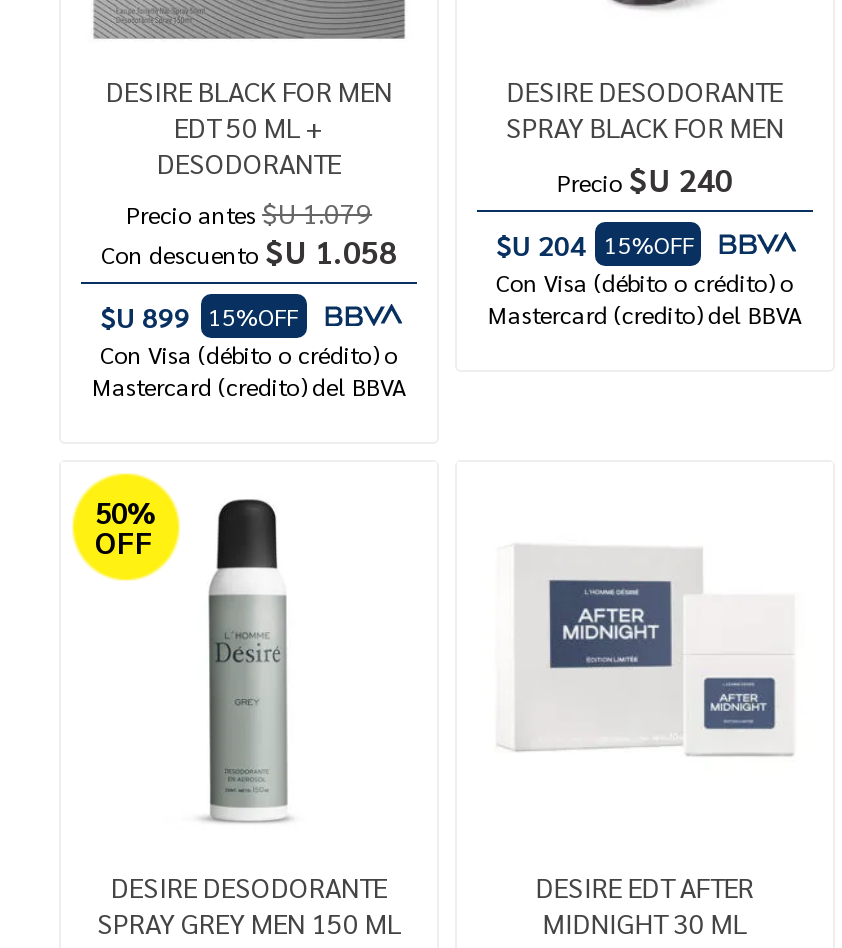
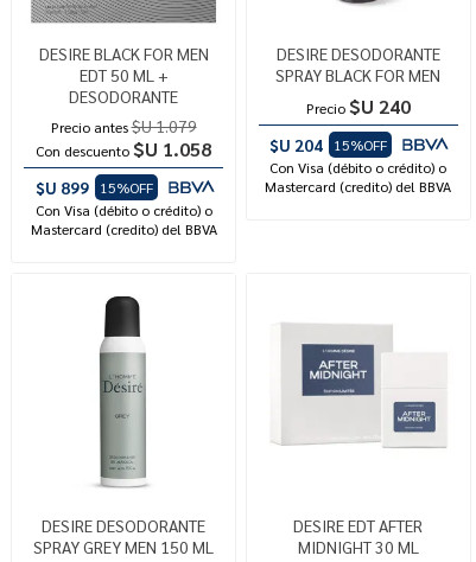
- 50%
- OFF
